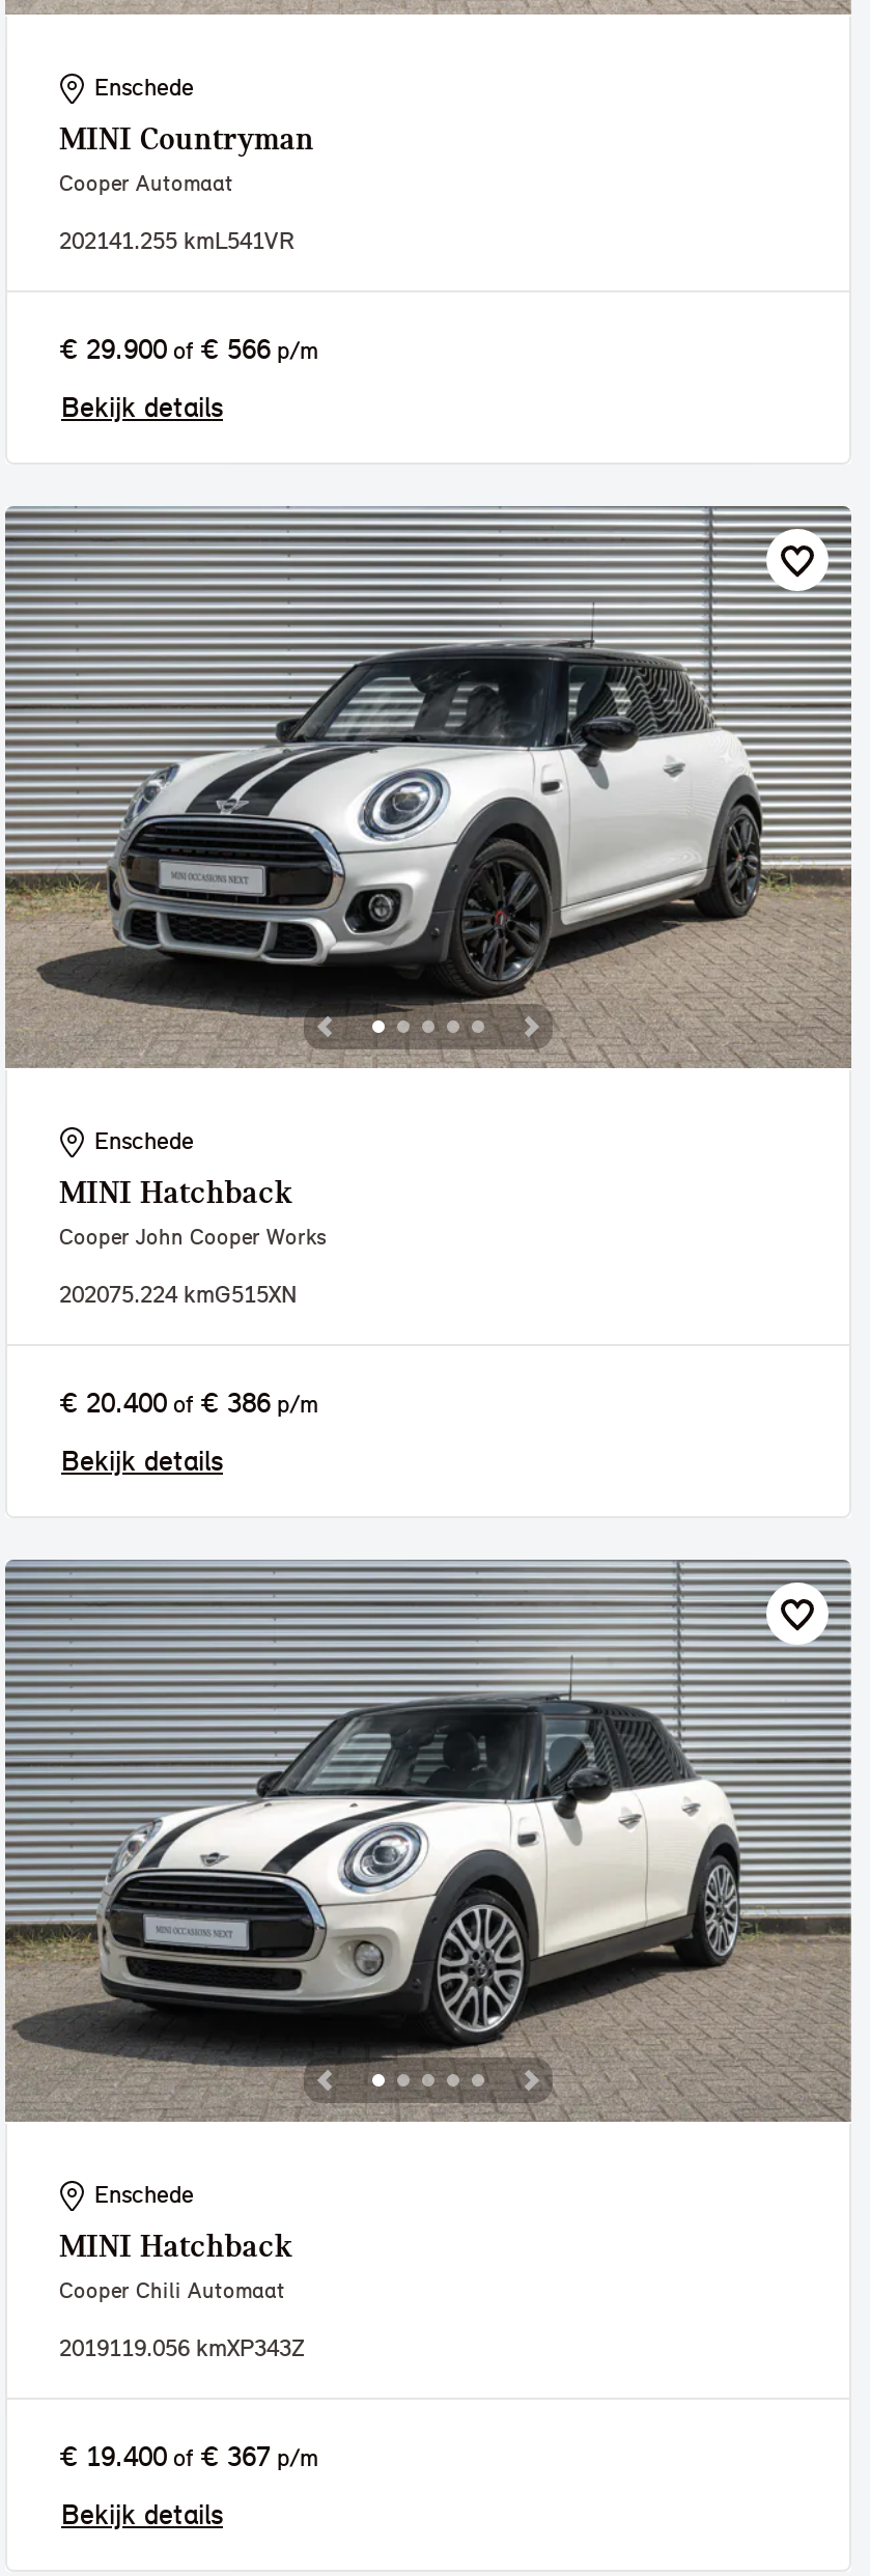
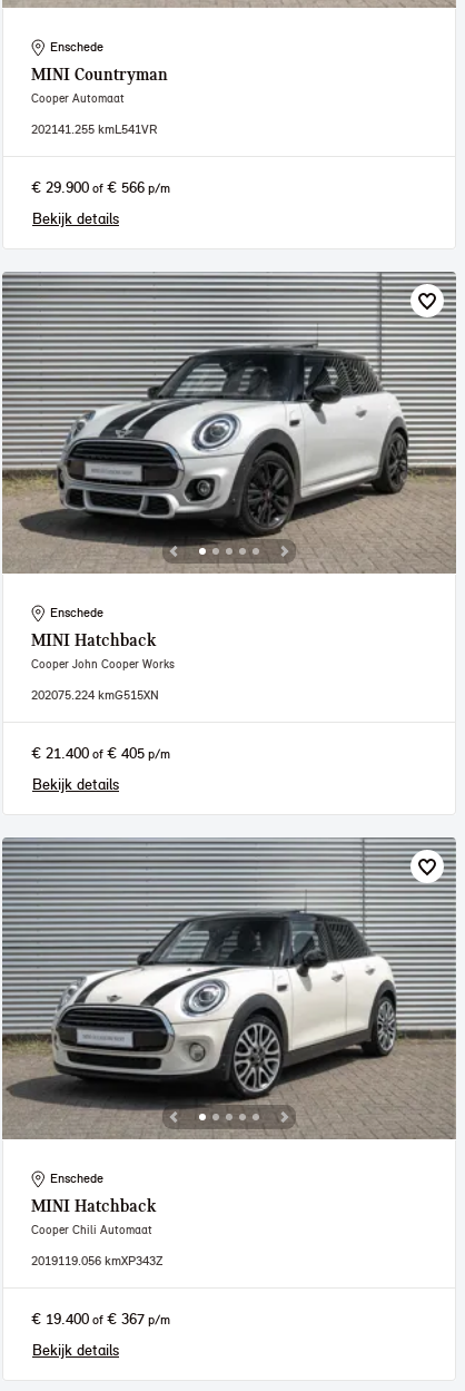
- € 20.400 of € 386 p/m
+ € 21.400 of € 405 p/m
